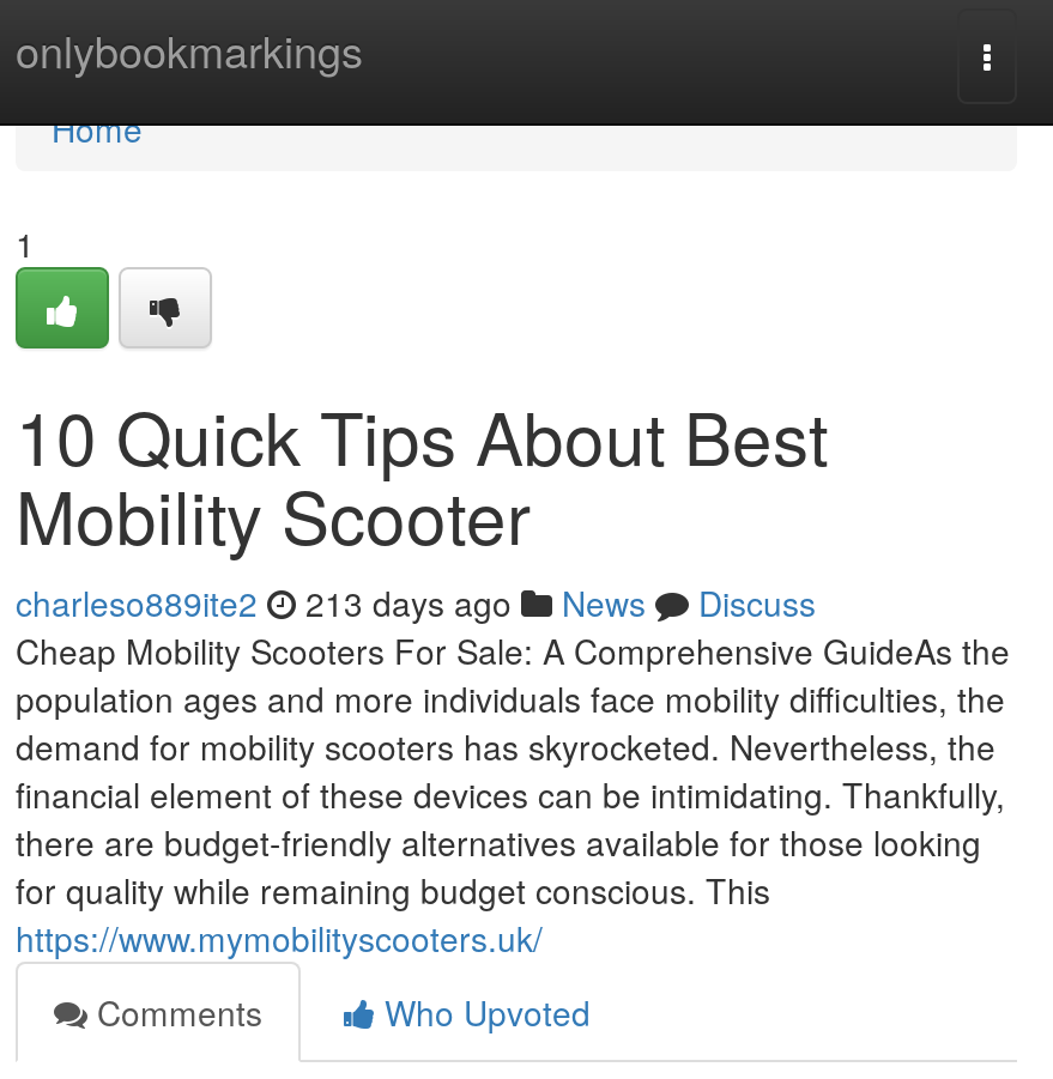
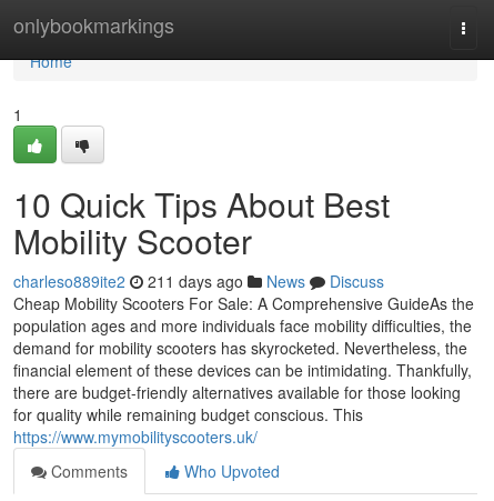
- charleso889ite2 213 days ago News Discuss
+ charleso889ite2 211 days ago News Discuss
